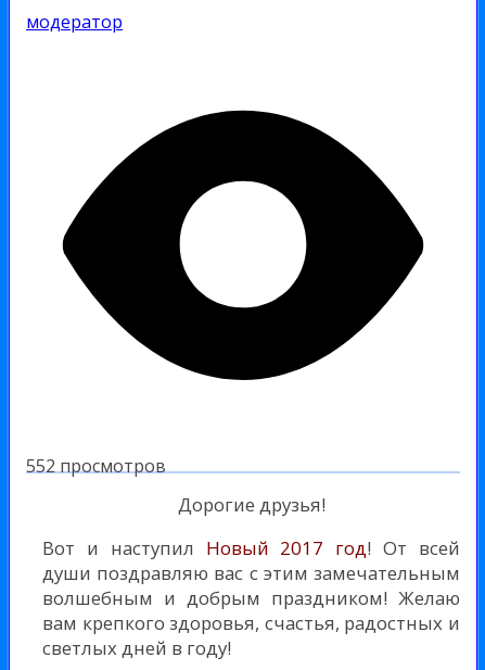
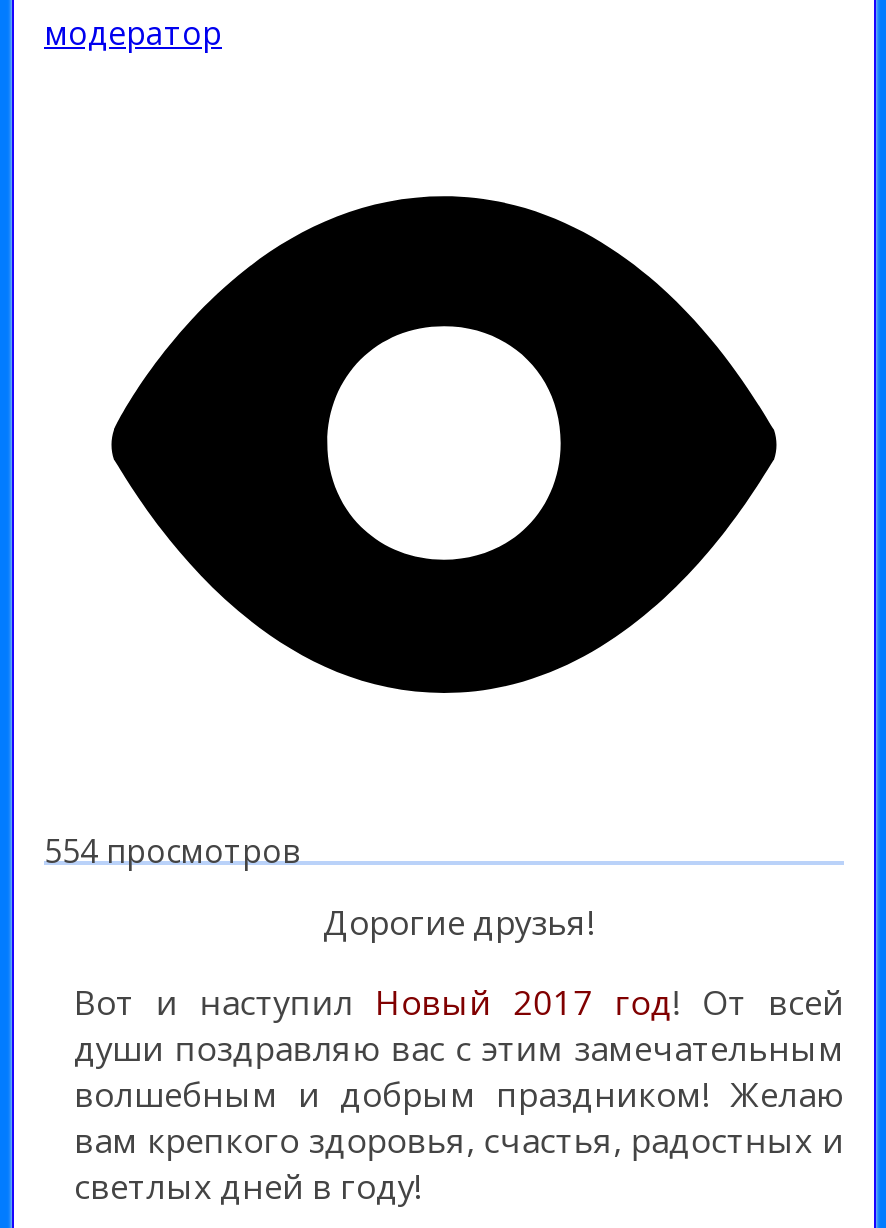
- 552 просмотров
+ 554 просмотров
